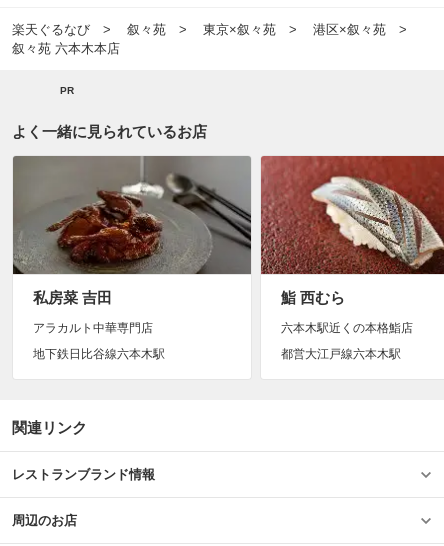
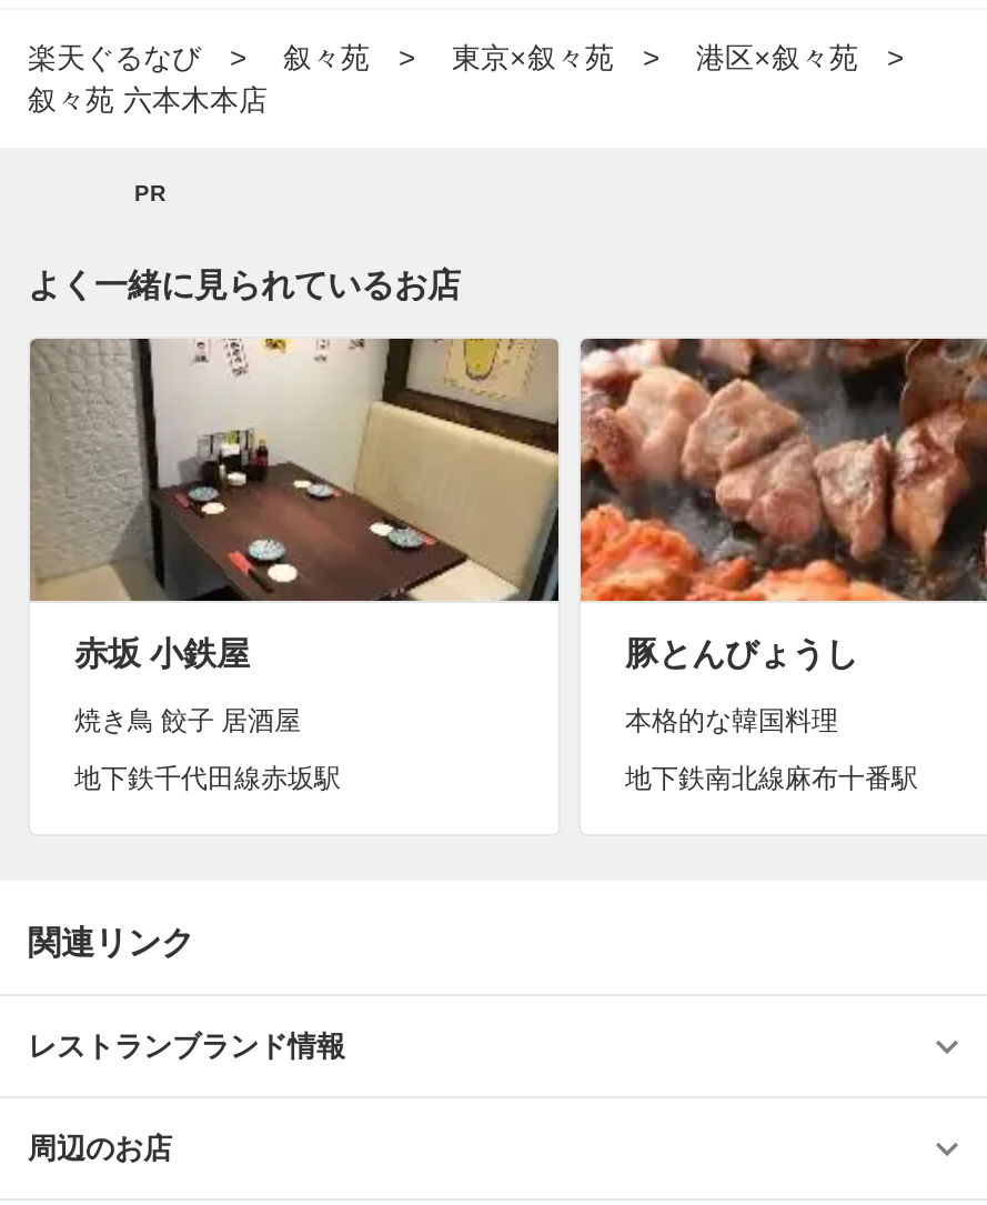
- [image]
- 私房菜 吉田
+ [image]
+ 赤坂 小鉄屋

- [image]
- 鮨 西むら
+ [image]
+ 豚とんびょうし

- アラカルト中華専門店
+ 焼き鳥 餃子 居酒屋

- 六本木駅近くの本格鮨店
+ 本格的な韓国料理

- 地下鉄日比谷線六本木駅
+ 地下鉄千代田線赤坂駅

- 都営大江戸線六本木駅
+ 地下鉄南北線麻布十番駅
